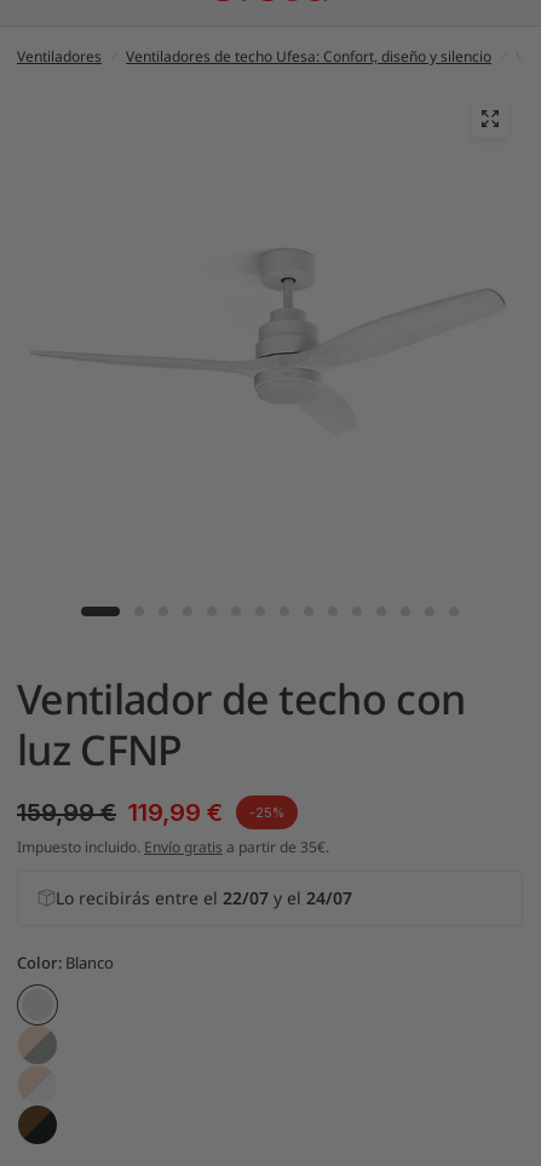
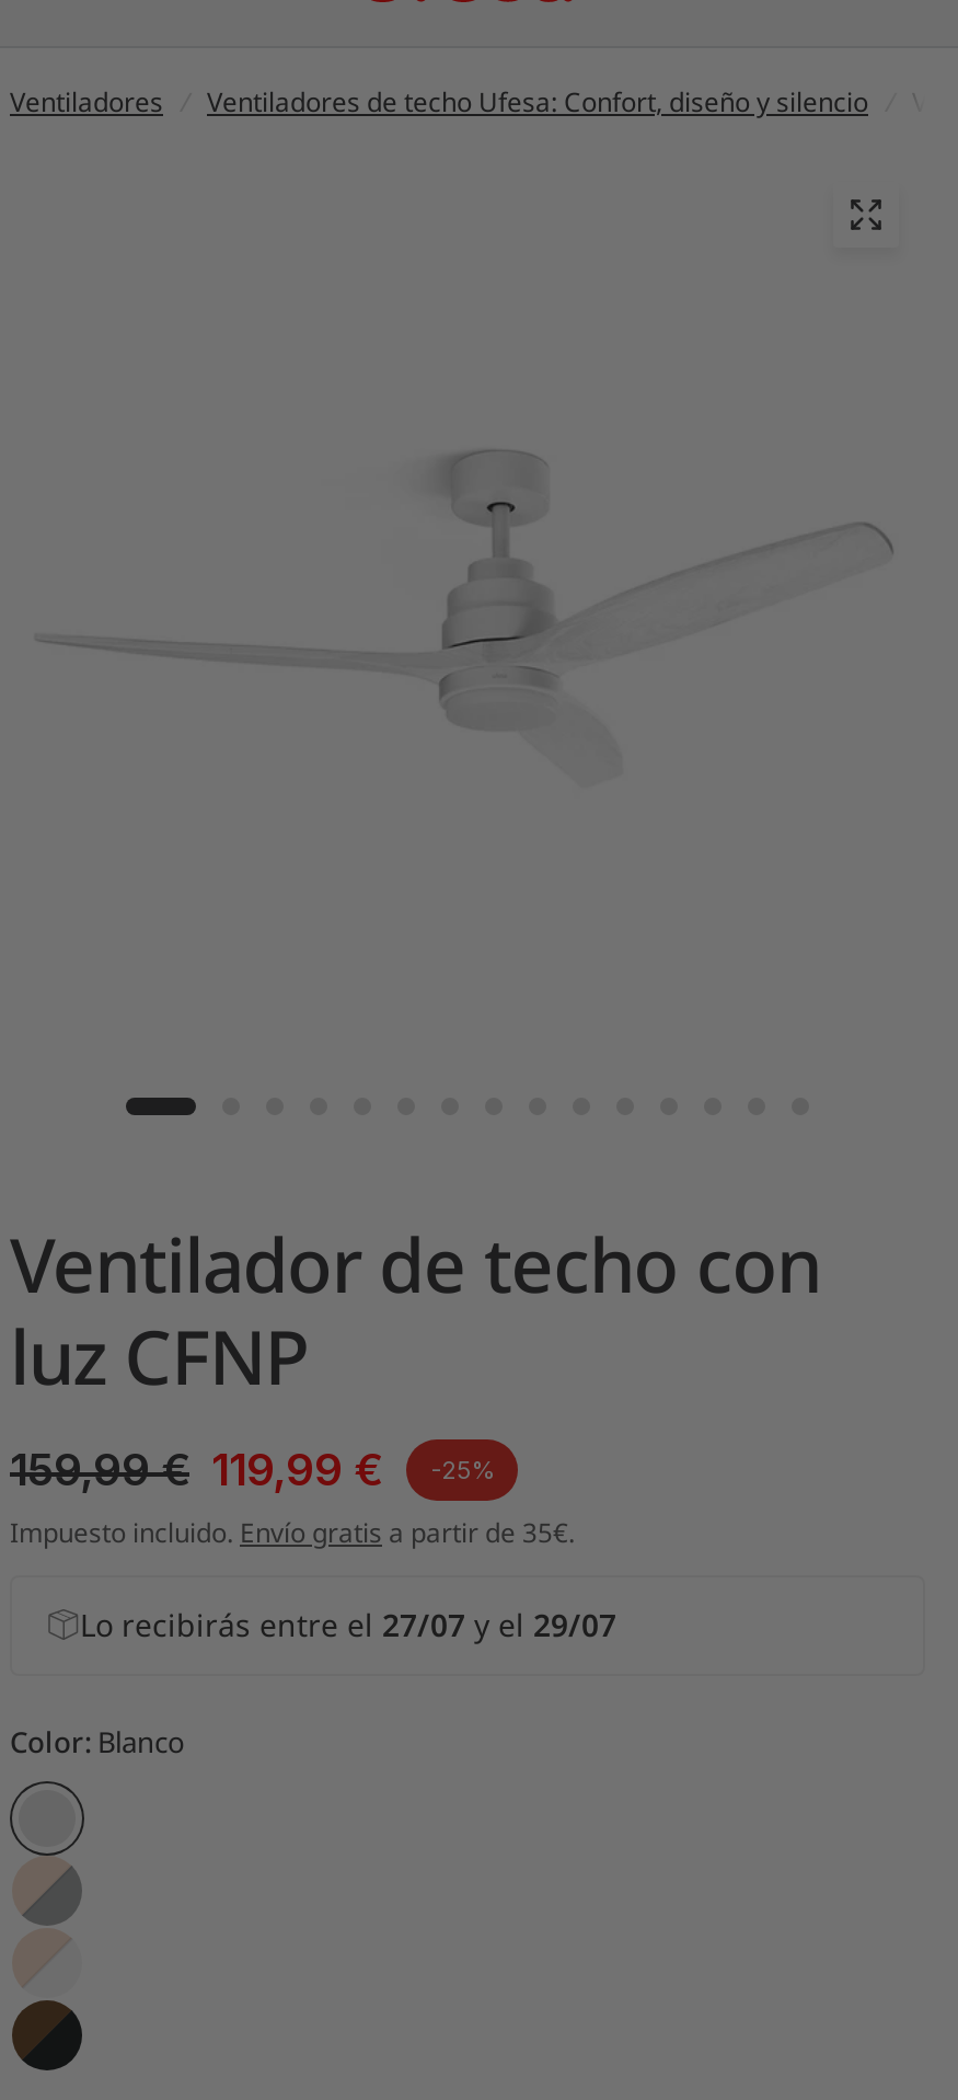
- Lo recibirás entre el 22/07 y el 24/07
+ Lo recibirás entre el 27/07 y el 29/07
